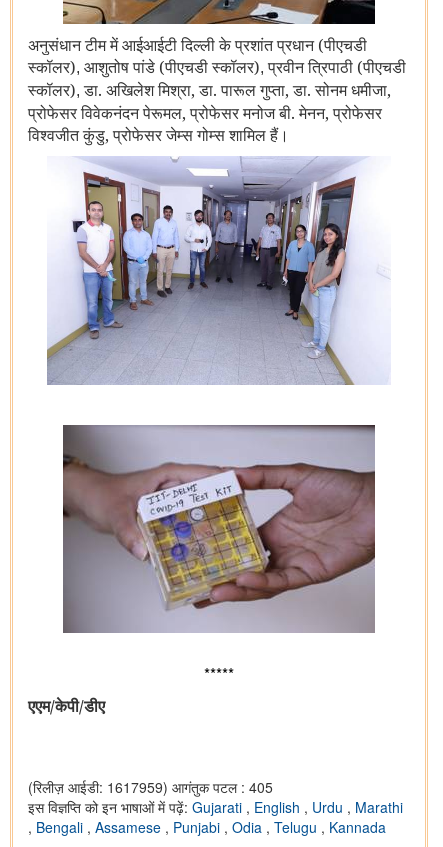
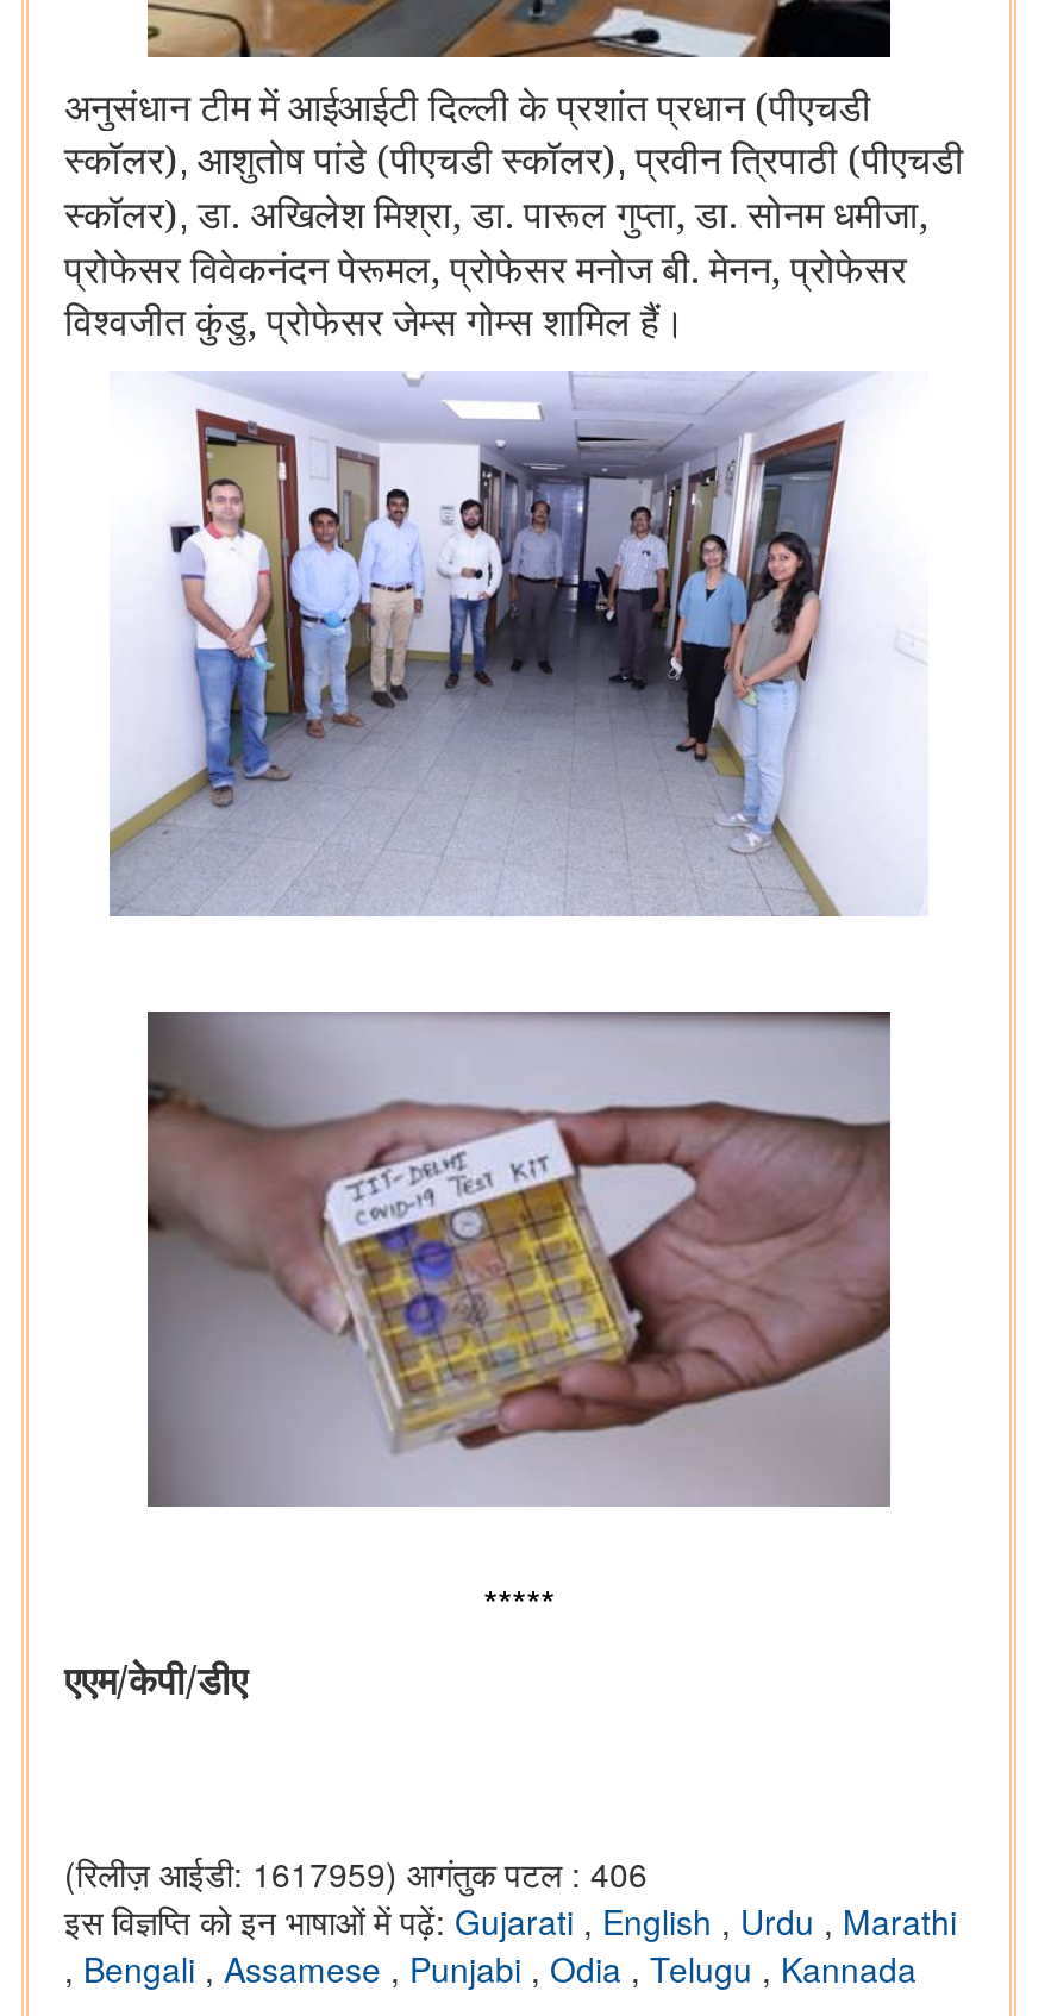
- (रिलीज़ आईडी: 1617959) आगंतुक पटल : 405
+ (रिलीज़ आईडी: 1617959) आगंतुक पटल : 406
